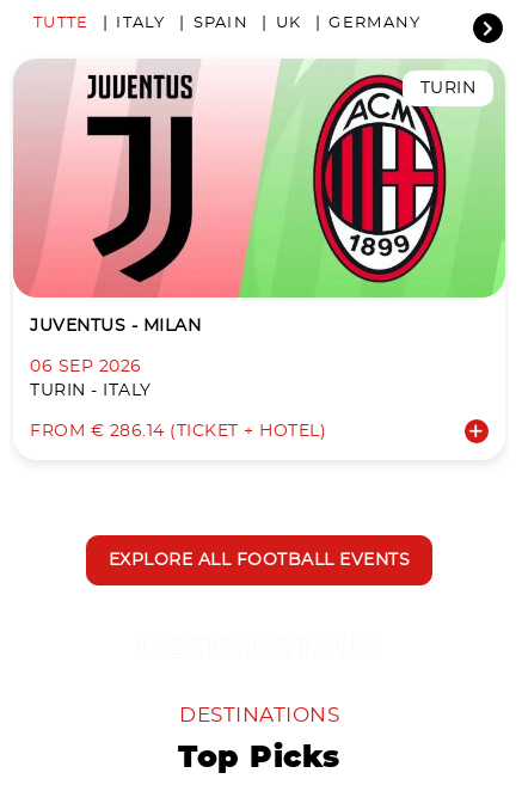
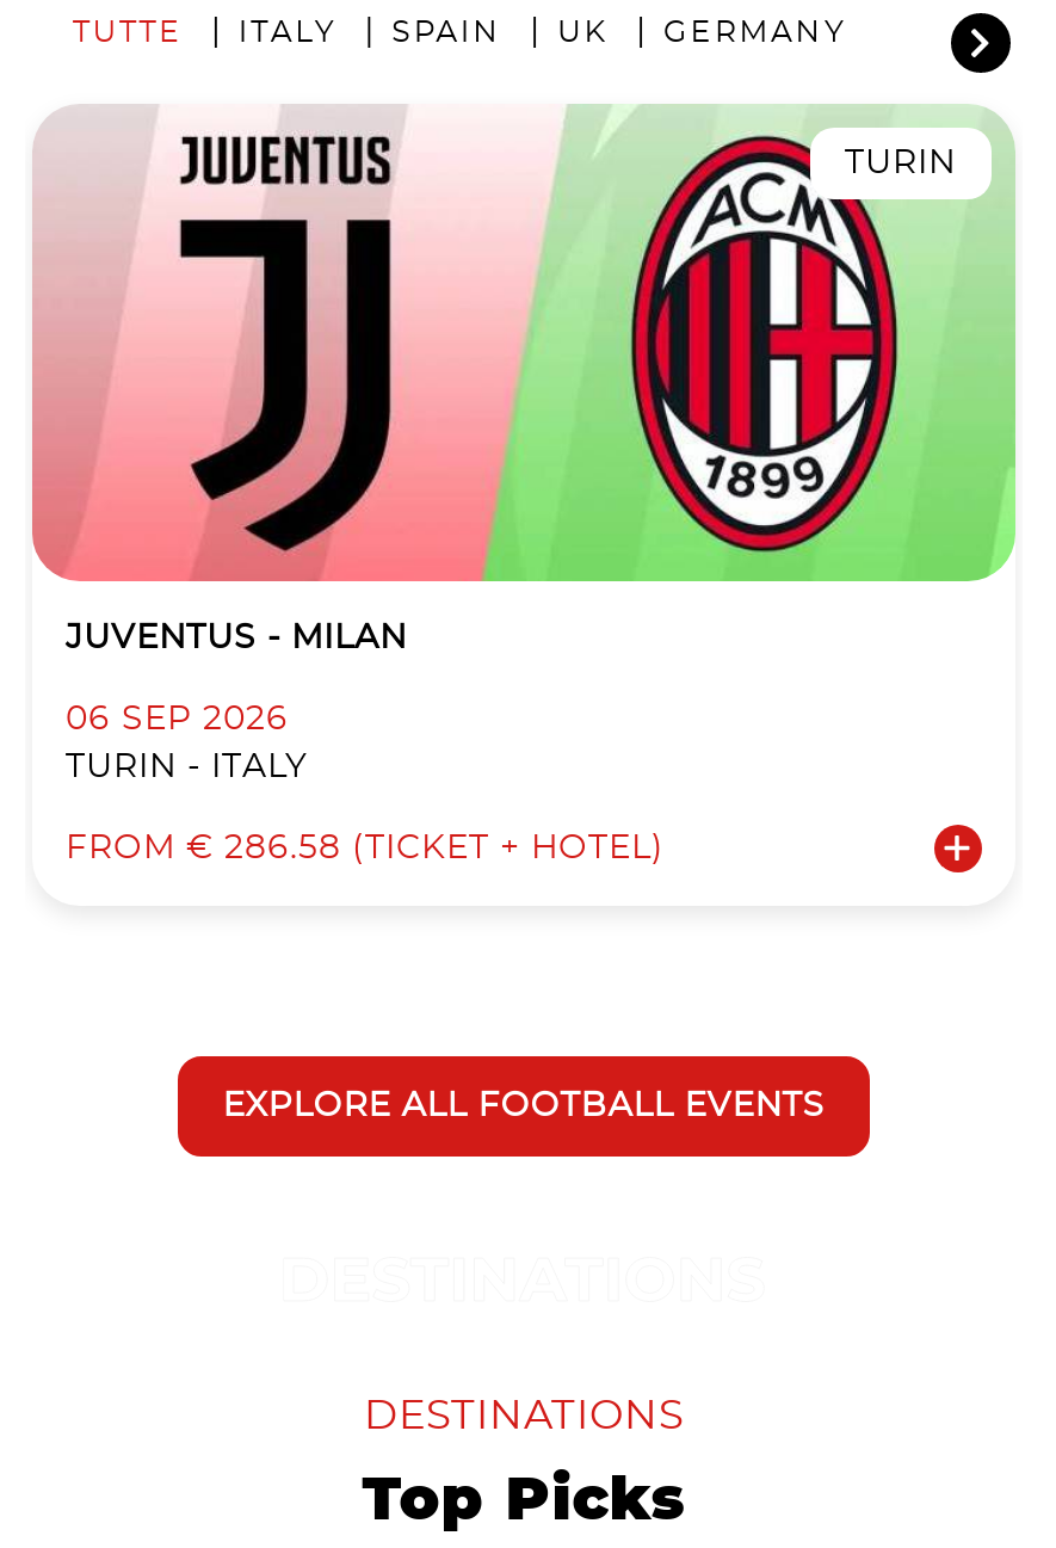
- FROM € 286.14 (TICKET + HOTEL)
+ FROM € 286.58 (TICKET + HOTEL)
